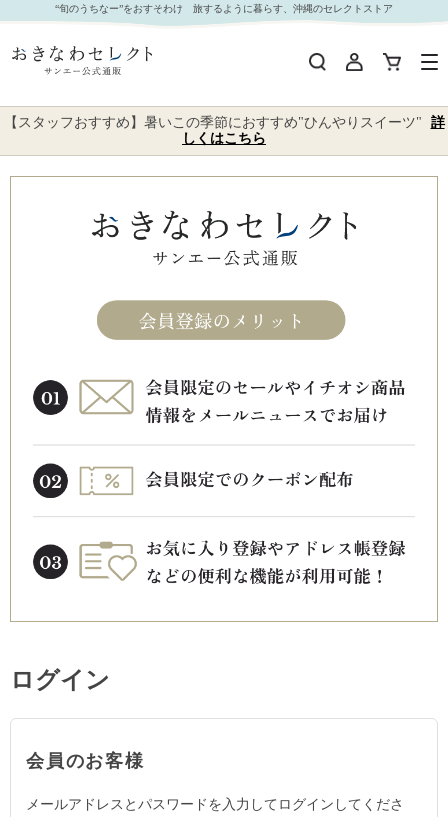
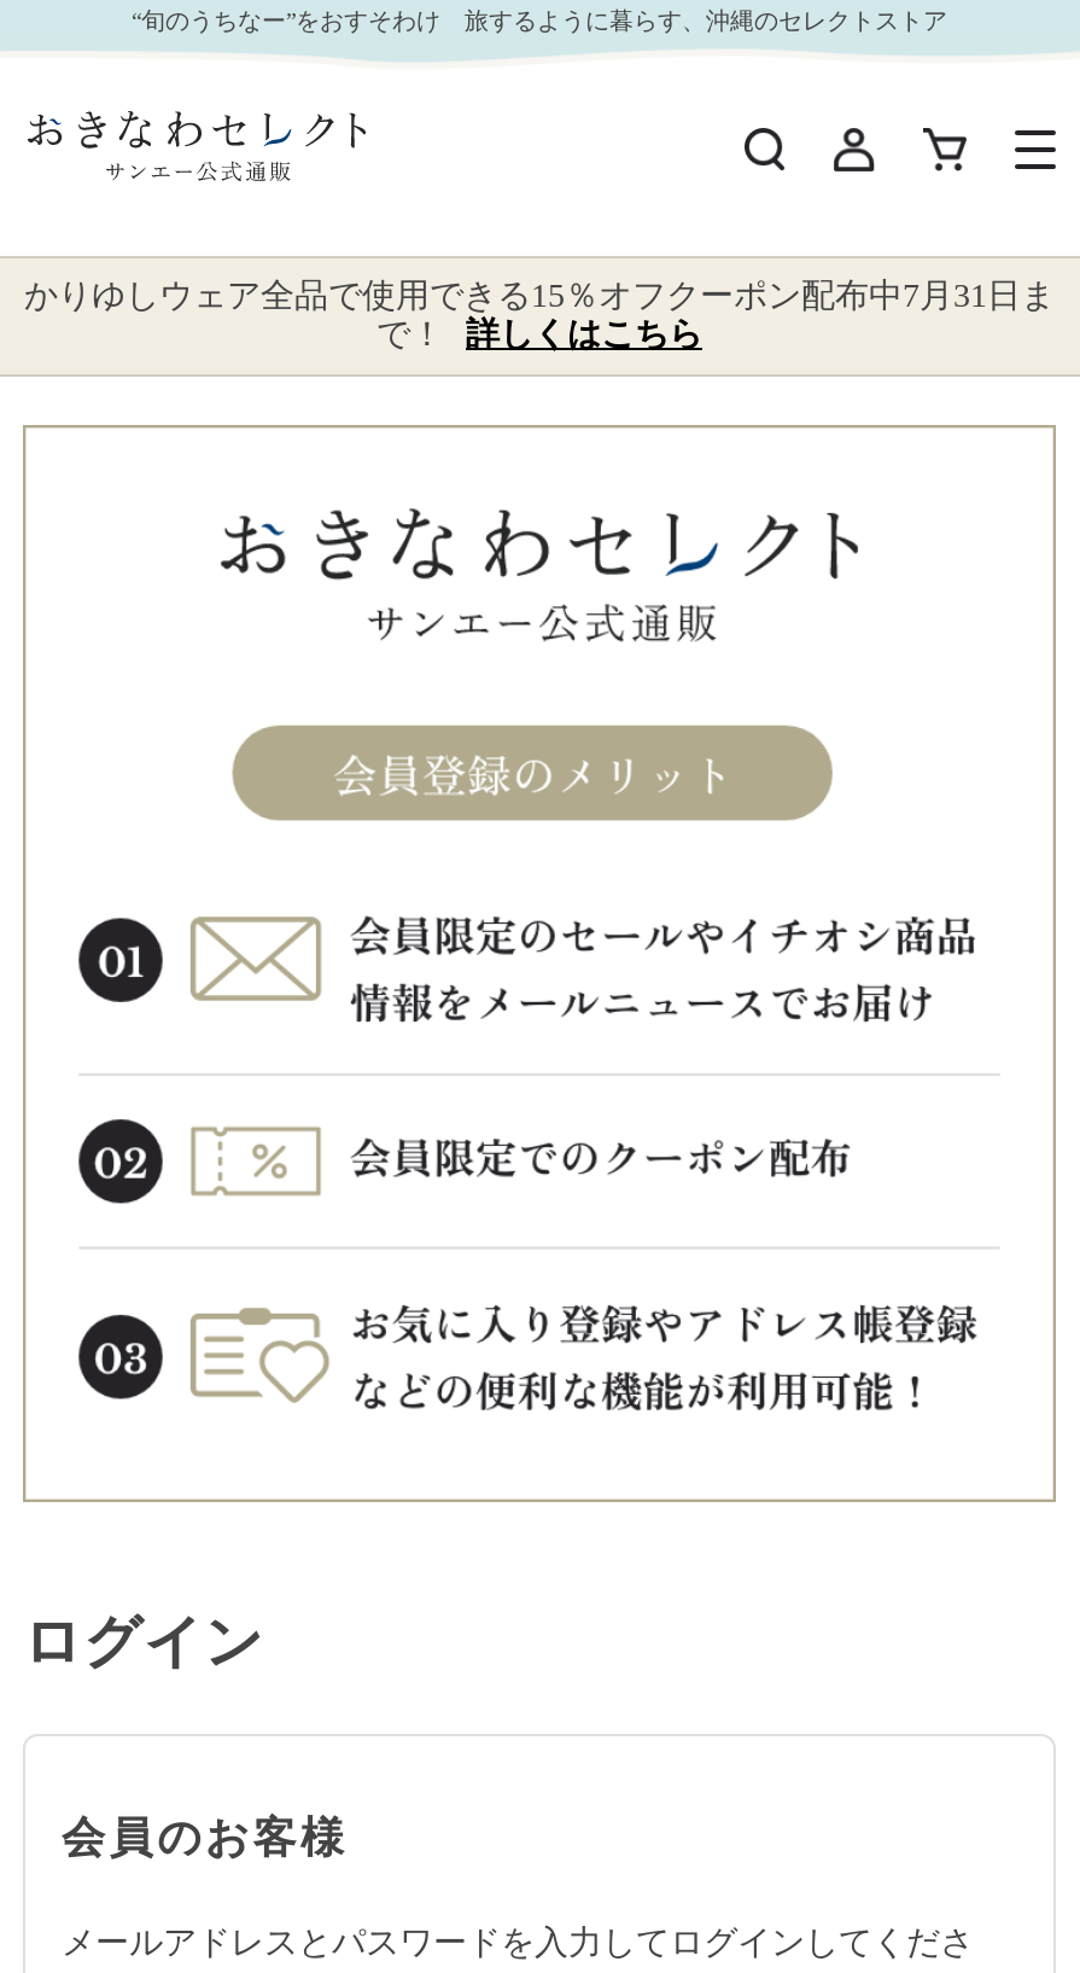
- 【スタッフおすすめ】暑いこの季節におすすめ"ひんやりスイーツ" 詳
- しくはこちら
+ かりゆしウェア全品で使用できる15％オフクーポン配布中7月31日ま
+ で！ 詳しくはこちら
